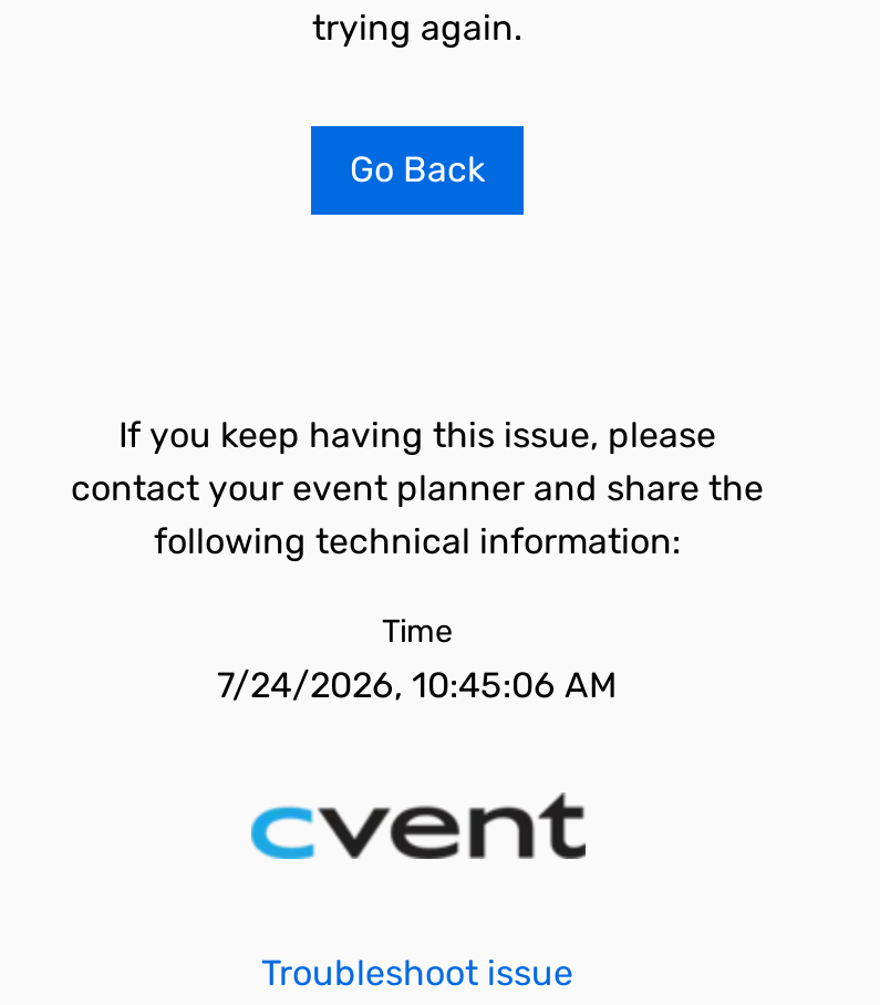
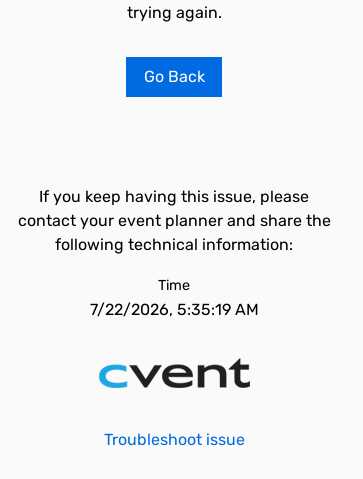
- 7/24/2026, 10:45:06 AM
+ 7/22/2026, 5:35:19 AM
